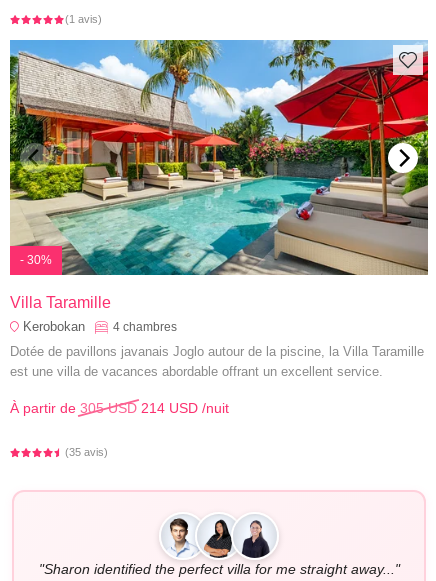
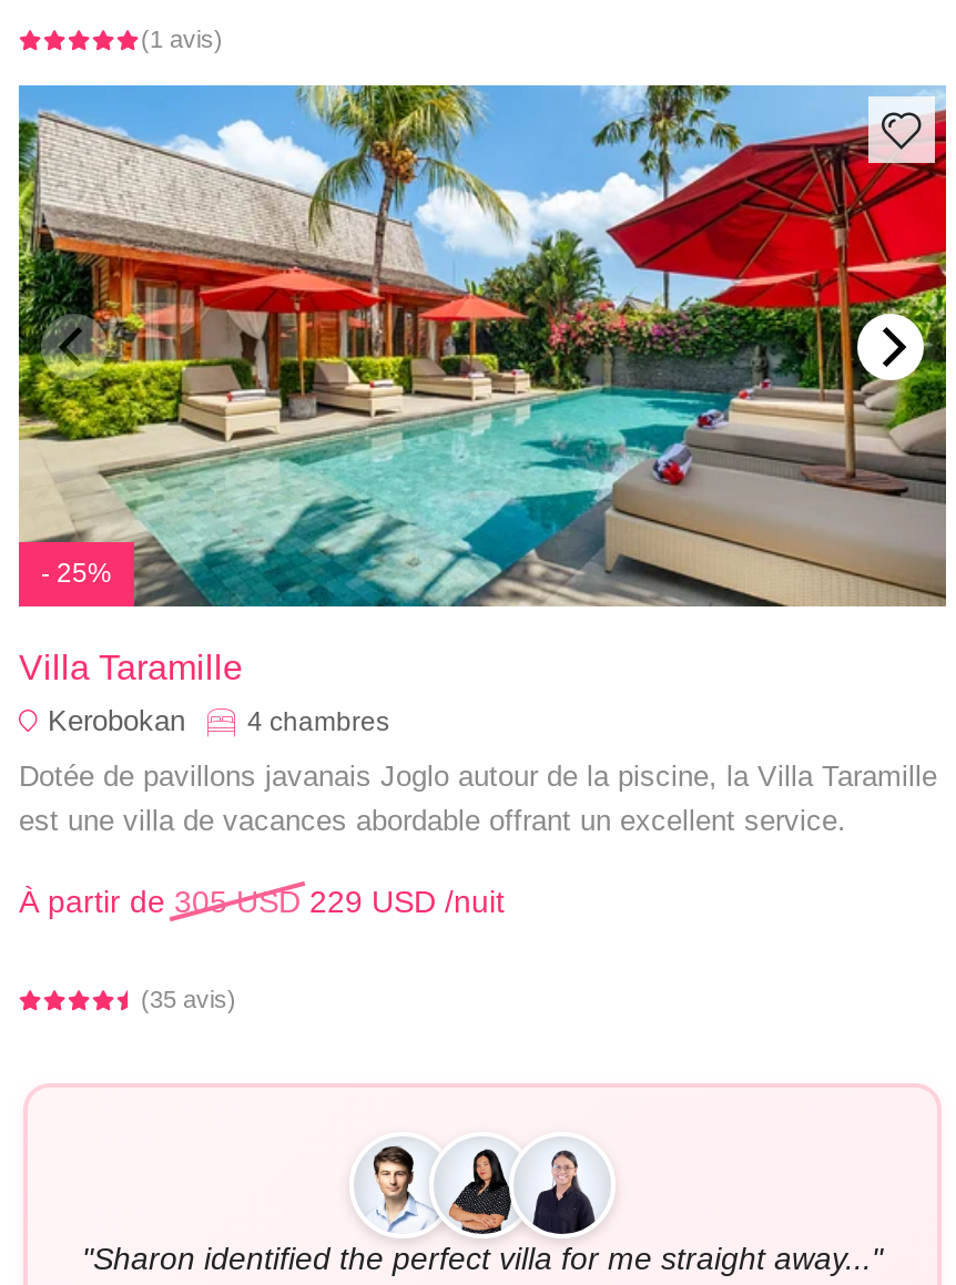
- - 30%
+ - 25%

- À partir de 305 USD 214 USD /nuit
+ À partir de 305 USD 229 USD /nuit
